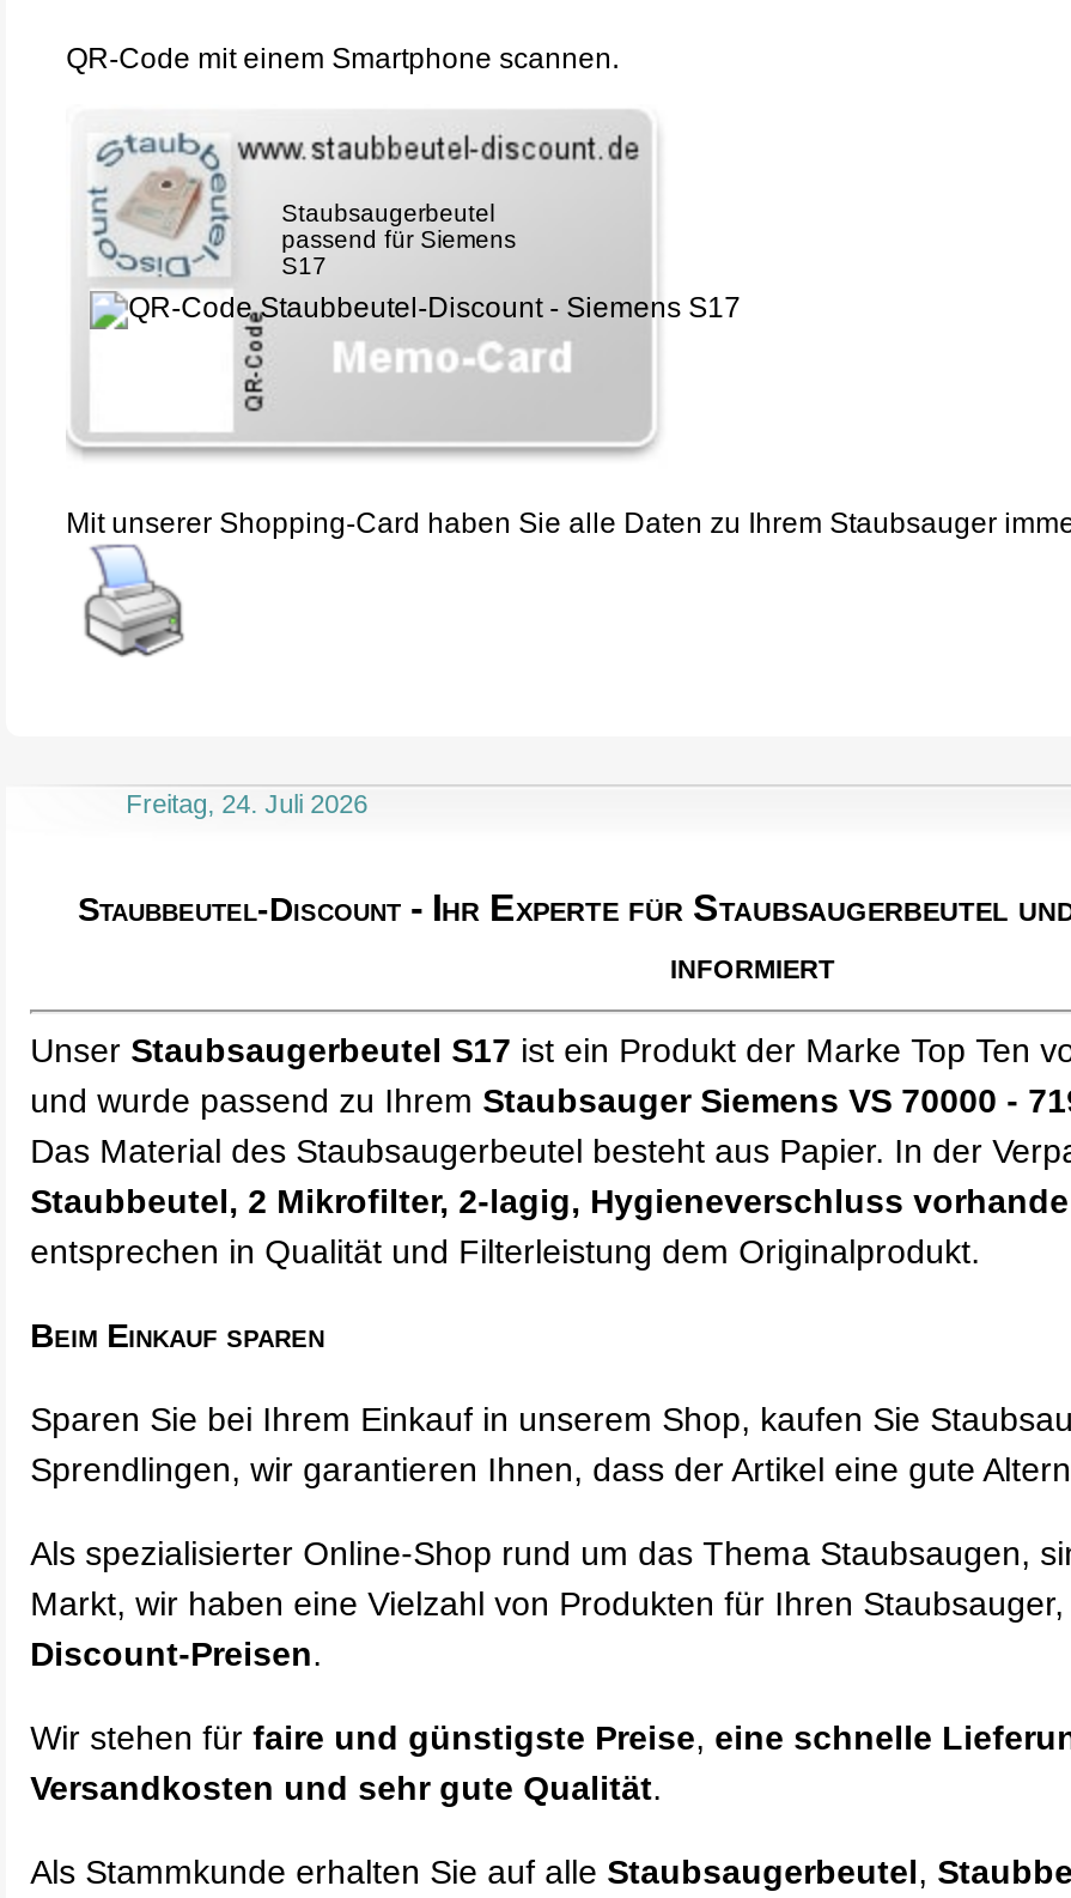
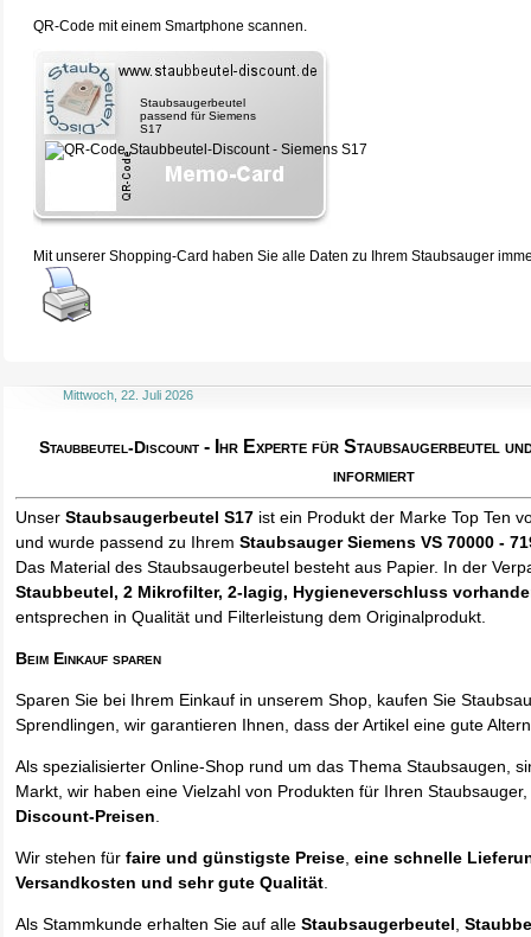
- Freitag, 24. Juli 2026
+ Mittwoch, 22. Juli 2026
